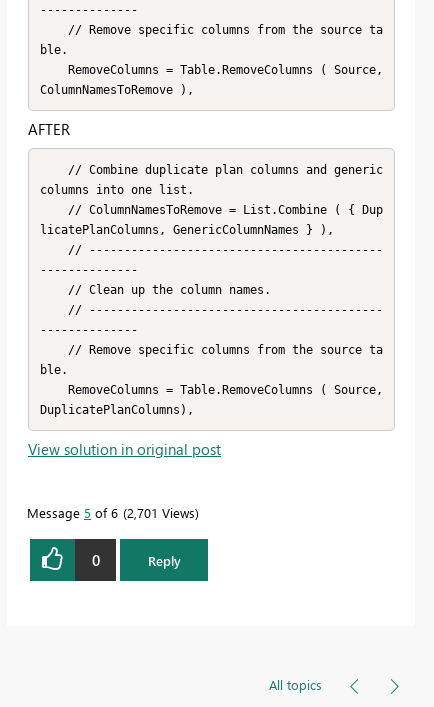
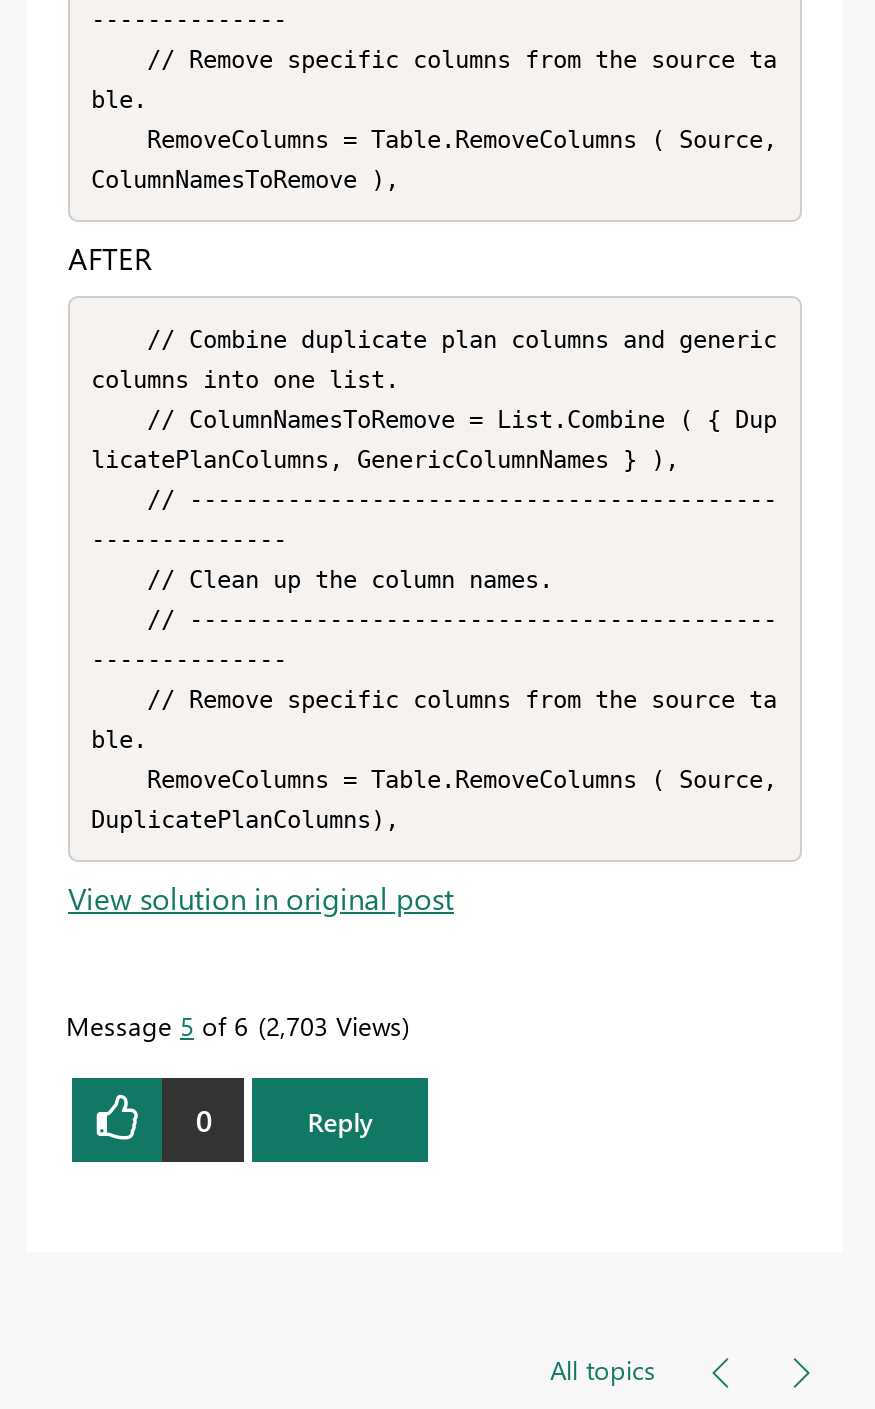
- Message 5 of 6 2,701 Views
+ Message 5 of 6 2,703 Views
